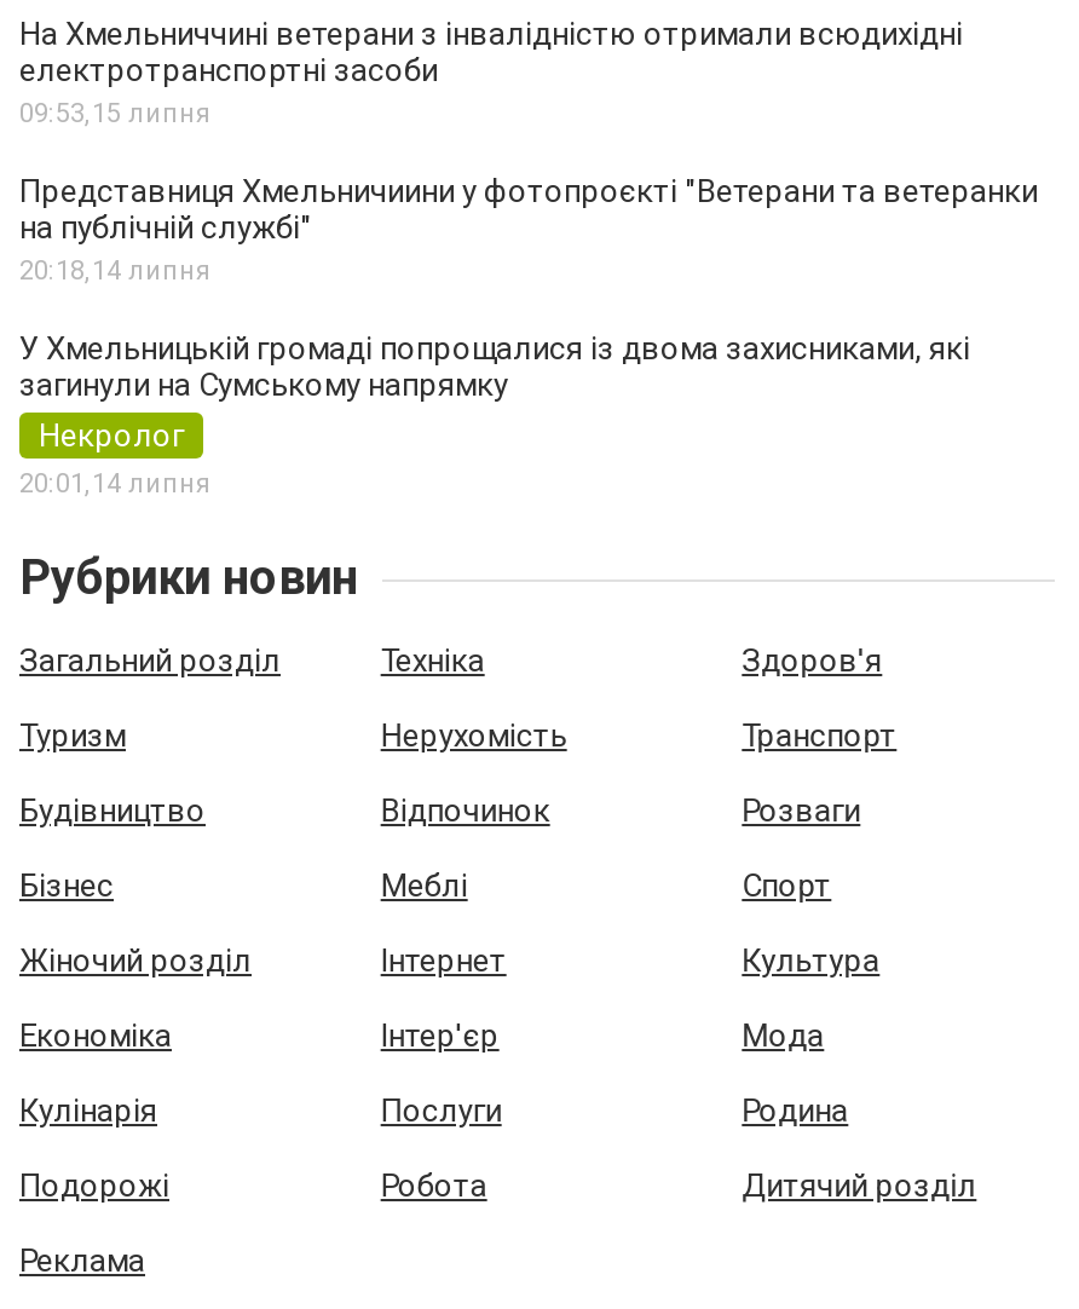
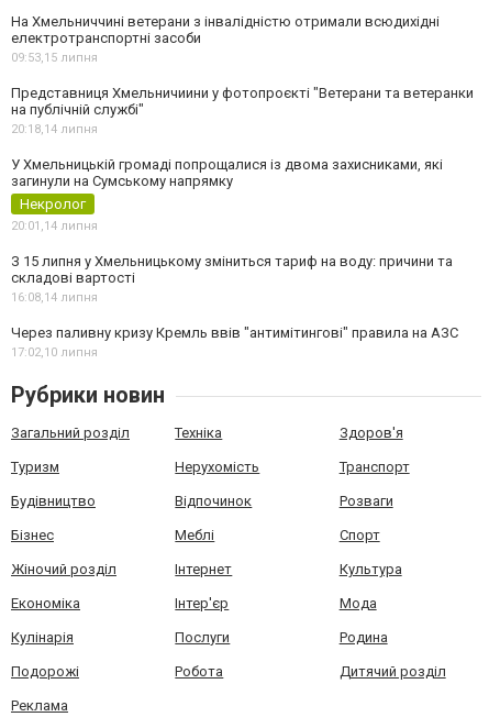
+ З 15 липня у Хмельницькому зміниться тариф на воду: причини та
+ складові вартості
+ 16:08,14 липня
+ Через паливну кризу Кремль ввів "антимітингові" правила на АЗС
+ 17:02,10 липня
